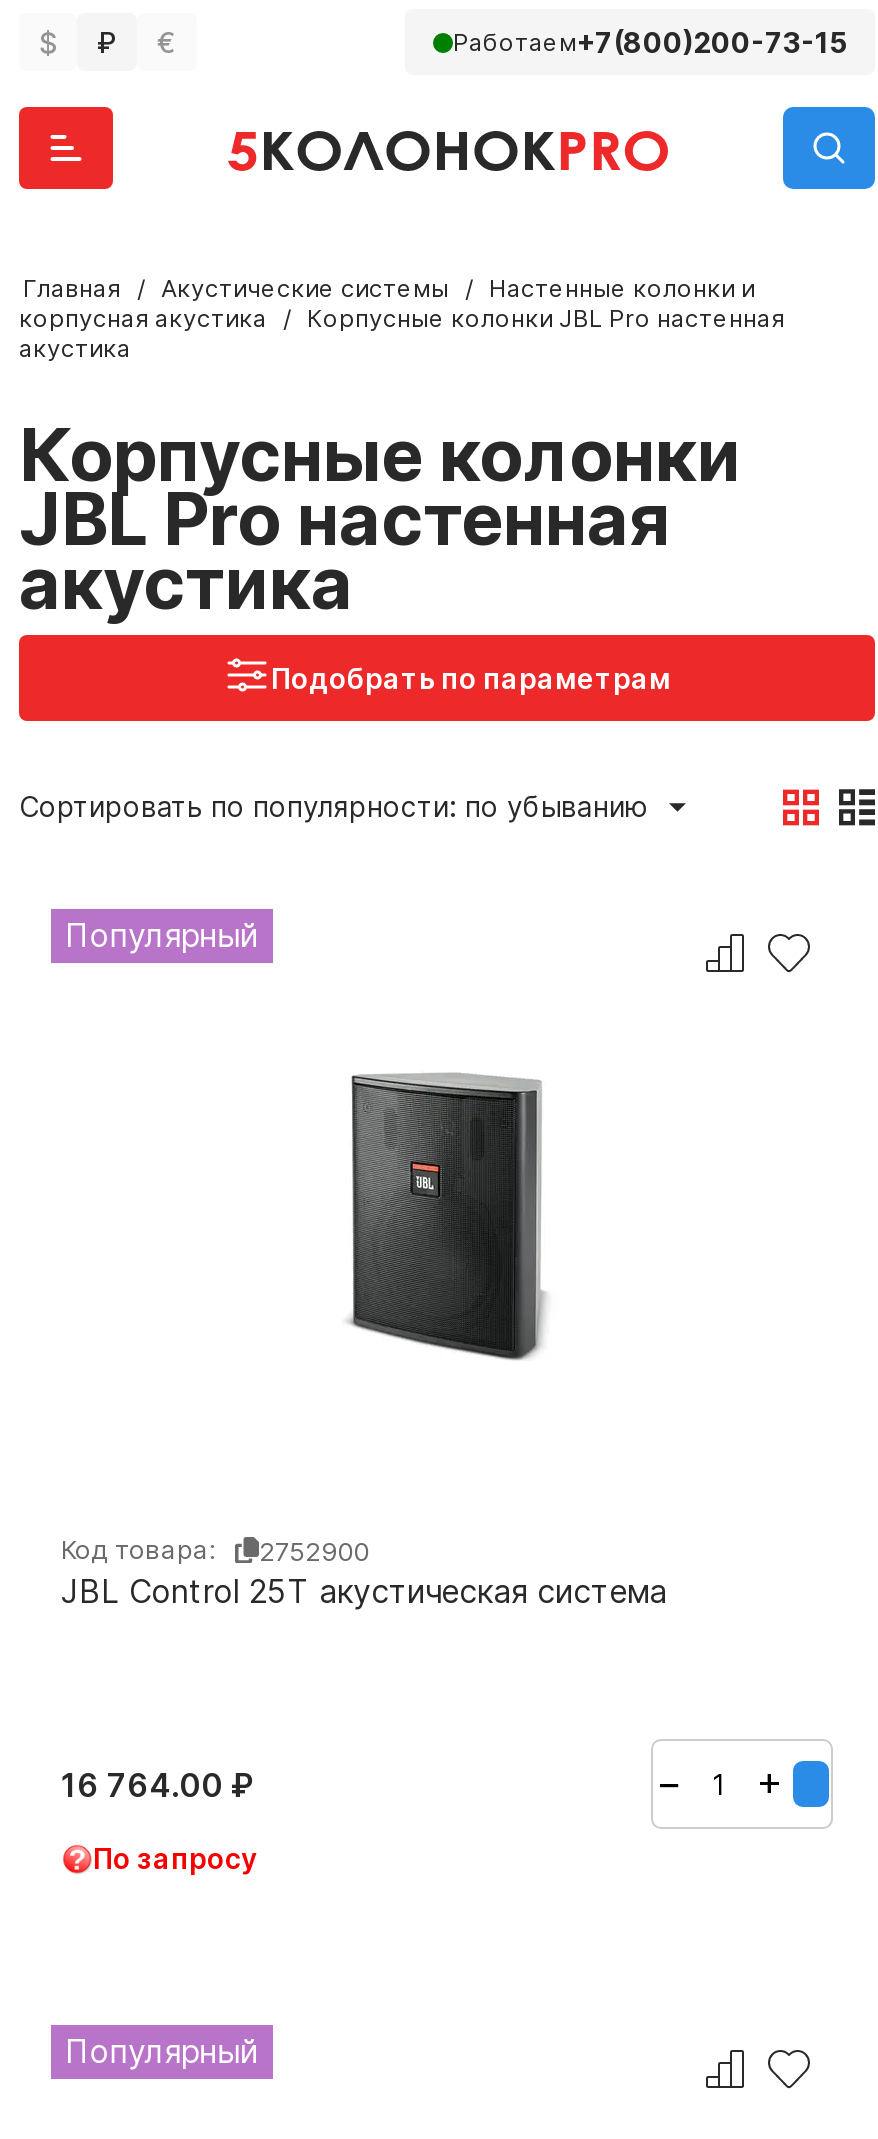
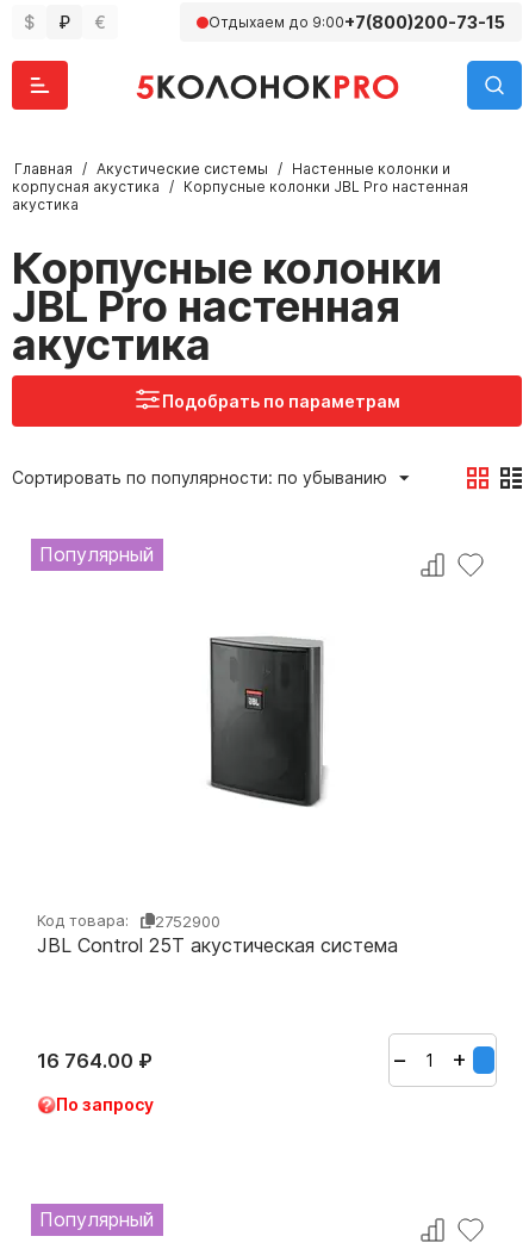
- Работаем+7(800)200-73-15
+ Отдыхаем до 9:00+7(800)200-73-15
